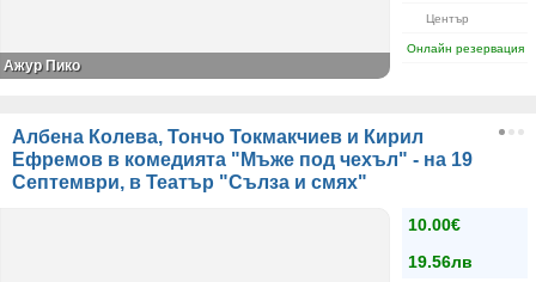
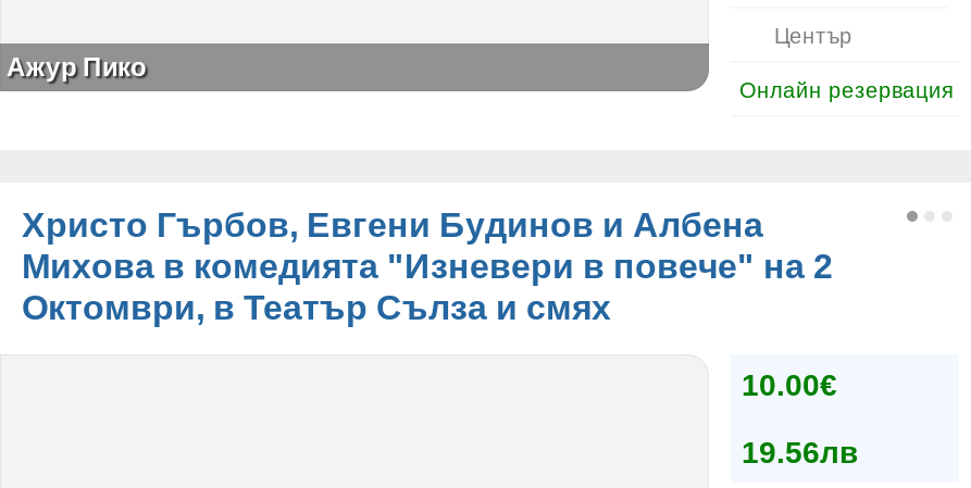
- Албена Колева, Тончо Токмакчиев и Кирил
- Ефремов в комедията "Мъже под чехъл" - на 19
- Септември, в Театър "Сълза и смях"
+ Христо Гърбов, Евгени Будинов и Албена
+ Михова в комедията "Изневери в повече" на 2
+ Октомври, в Театър Сълза и смях
